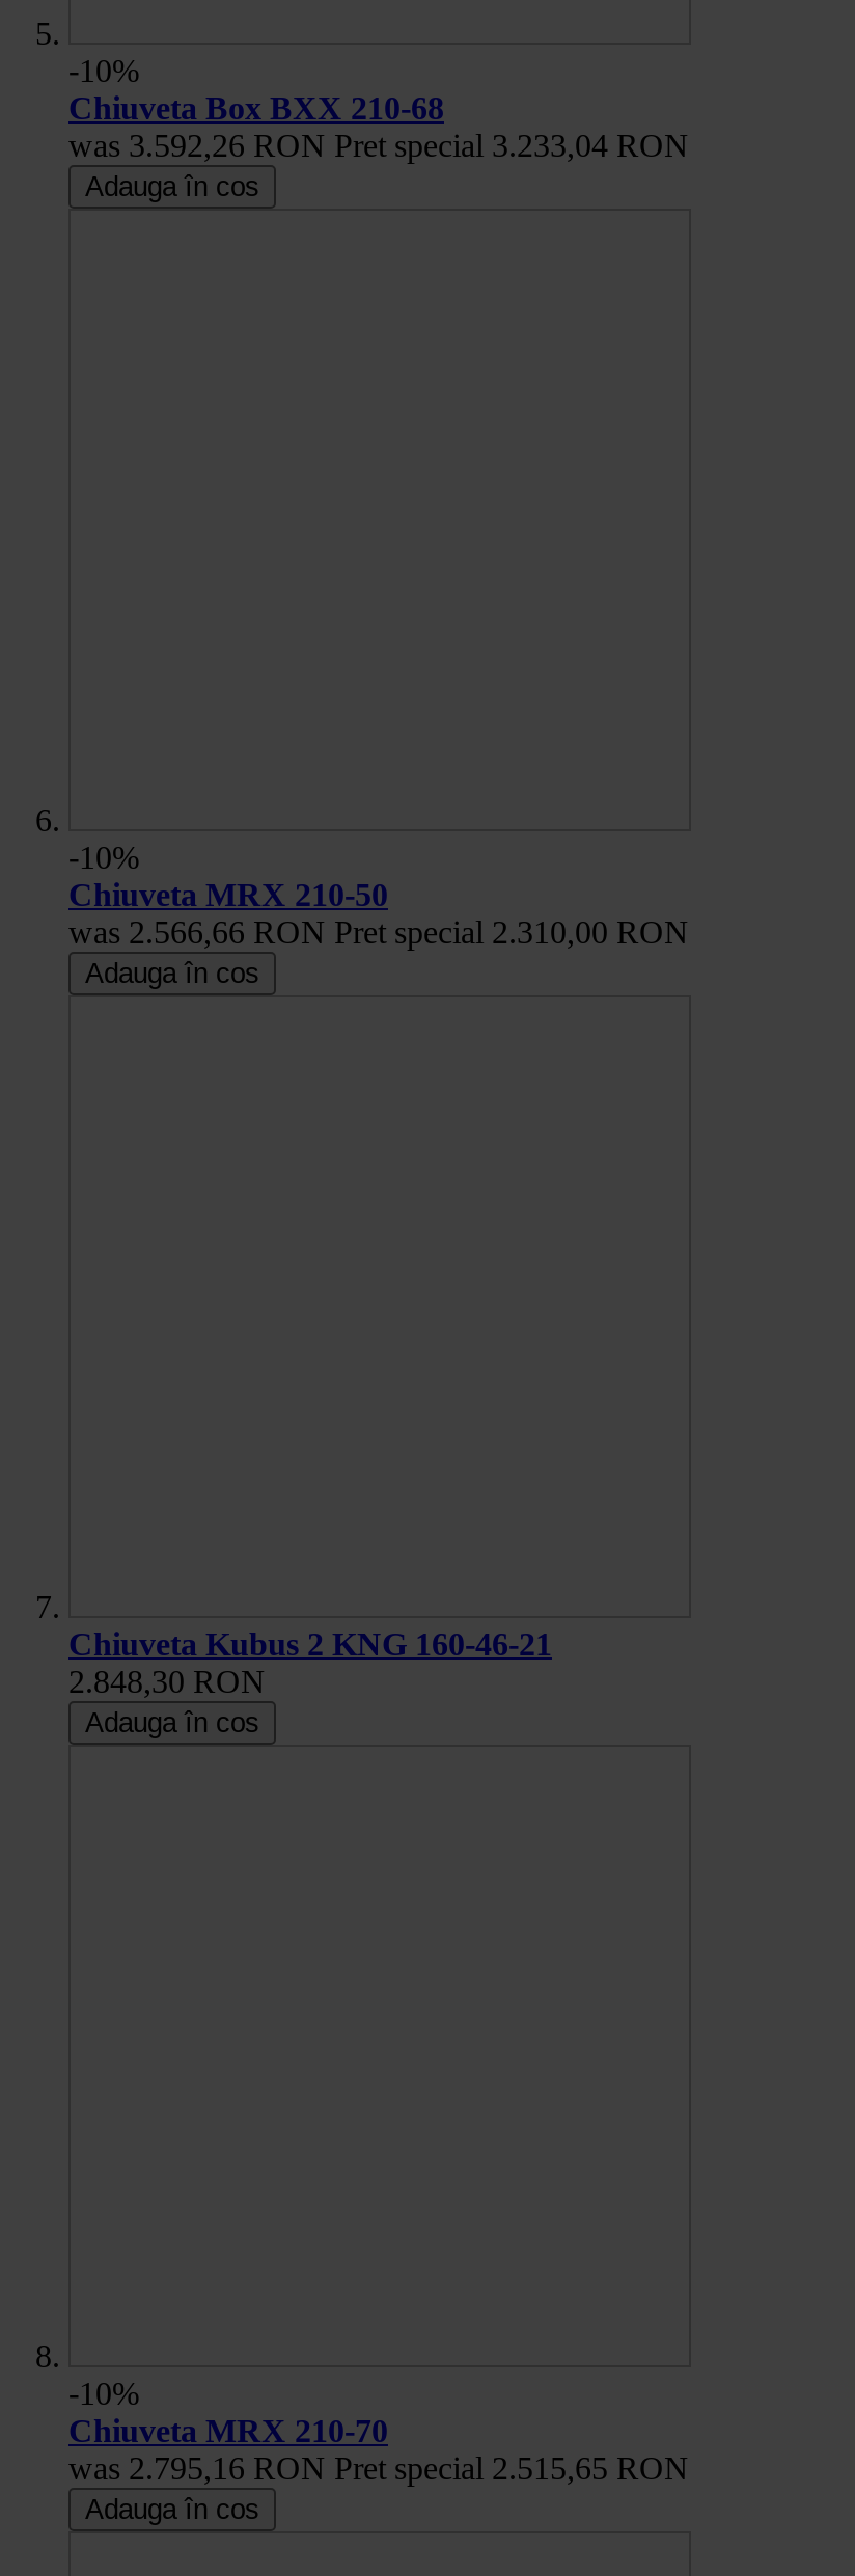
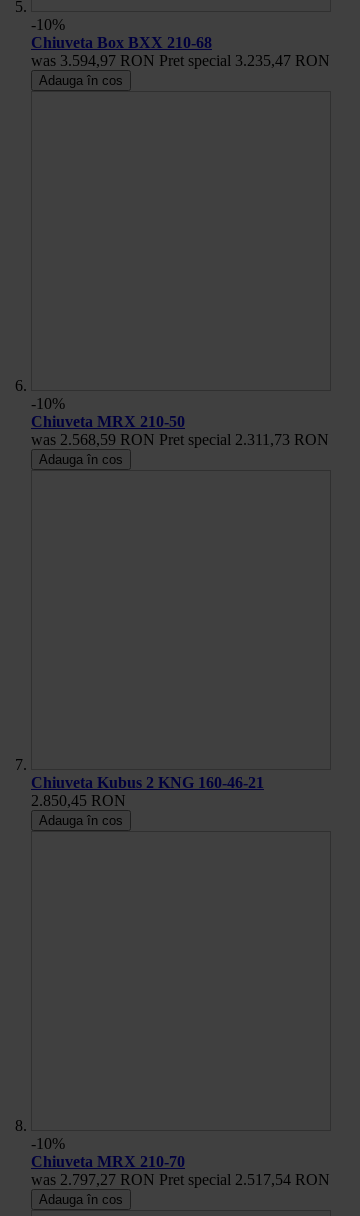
- was 3.592,26 RON Pret special 3.233,04 RON
+ was 3.594,97 RON Pret special 3.235,47 RON

- was 2.566,66 RON Pret special 2.310,00 RON
+ was 2.568,59 RON Pret special 2.311,73 RON

- 2.848,30 RON
+ 2.850,45 RON

- was 2.795,16 RON Pret special 2.515,65 RON
+ was 2.797,27 RON Pret special 2.517,54 RON
